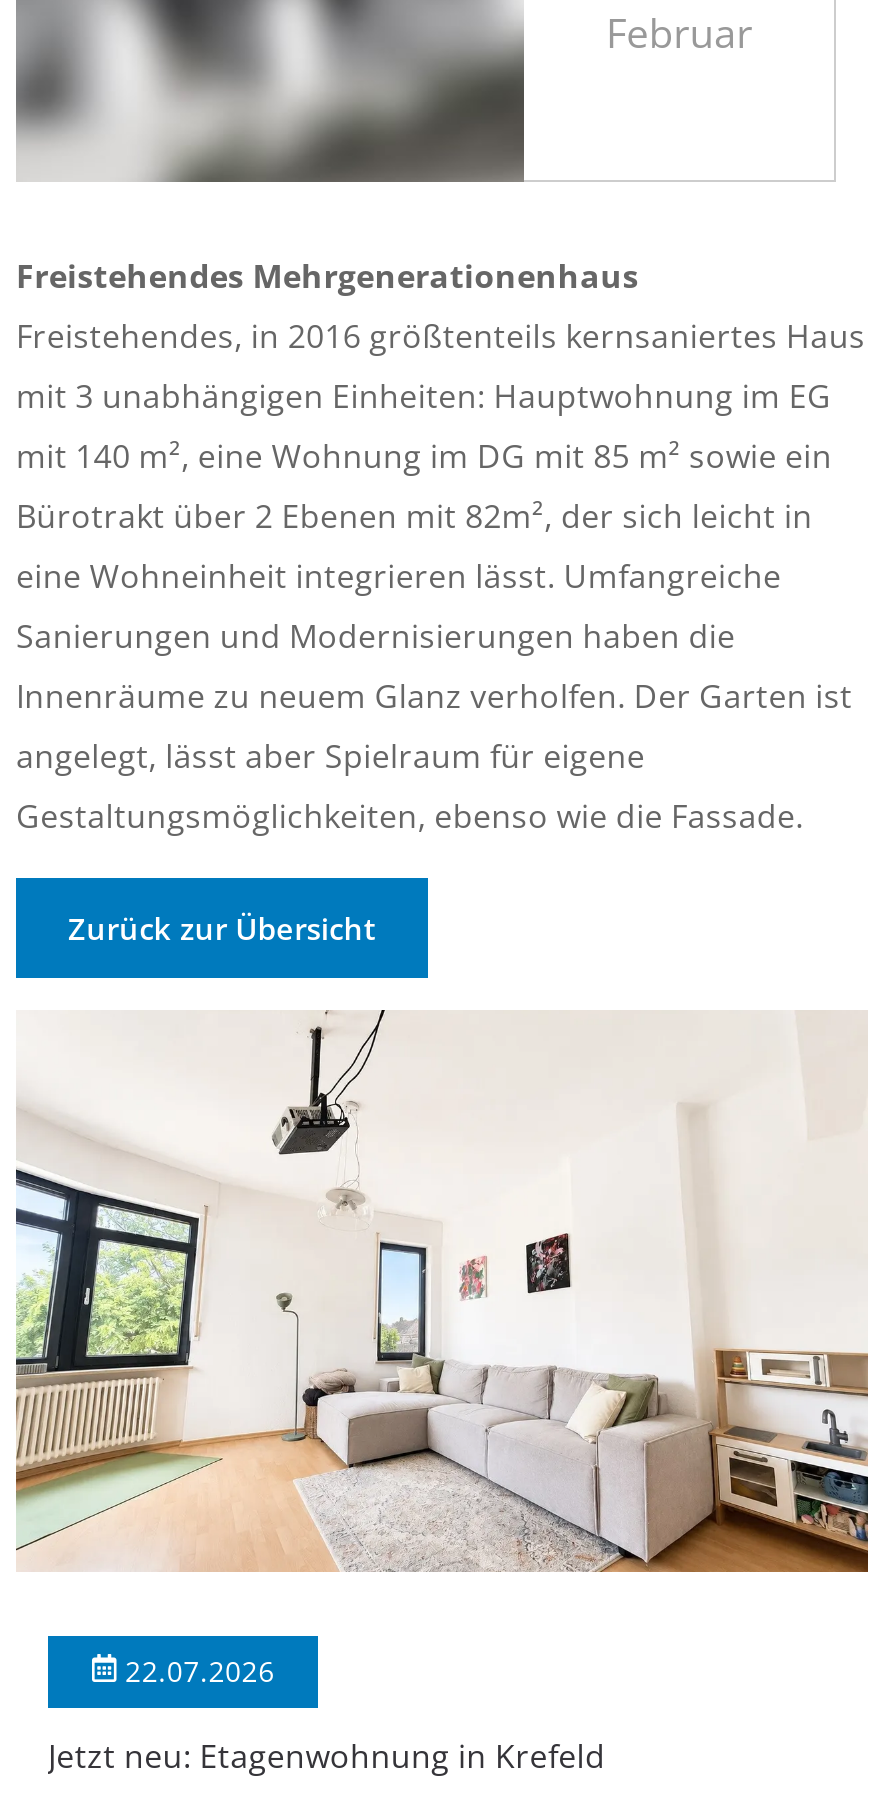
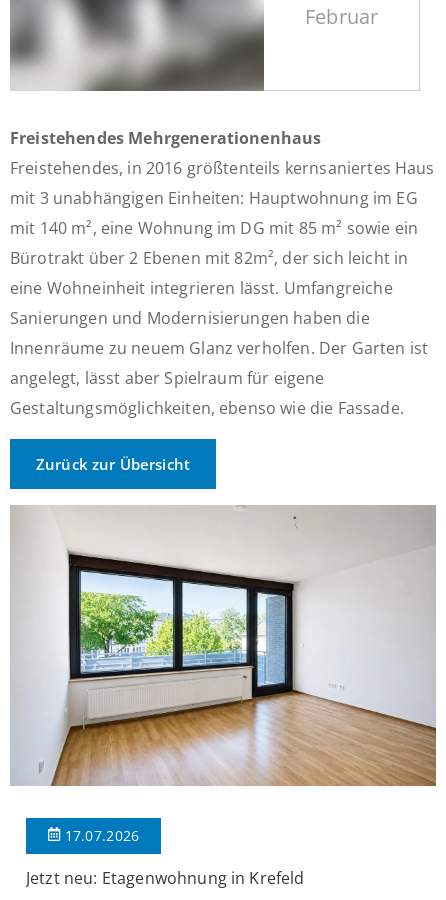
- [image]
- 22.07.2026
+ [image]
+ 17.07.2026
